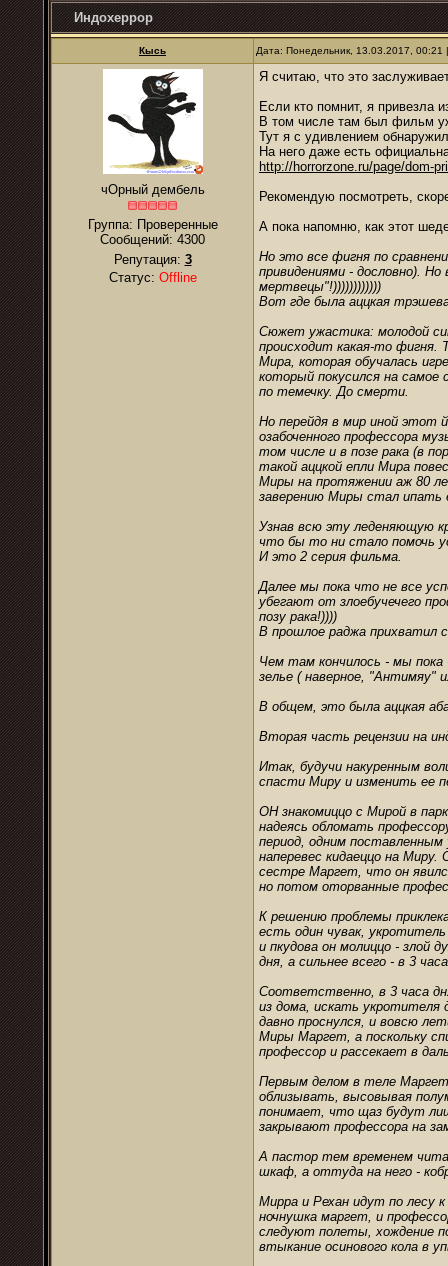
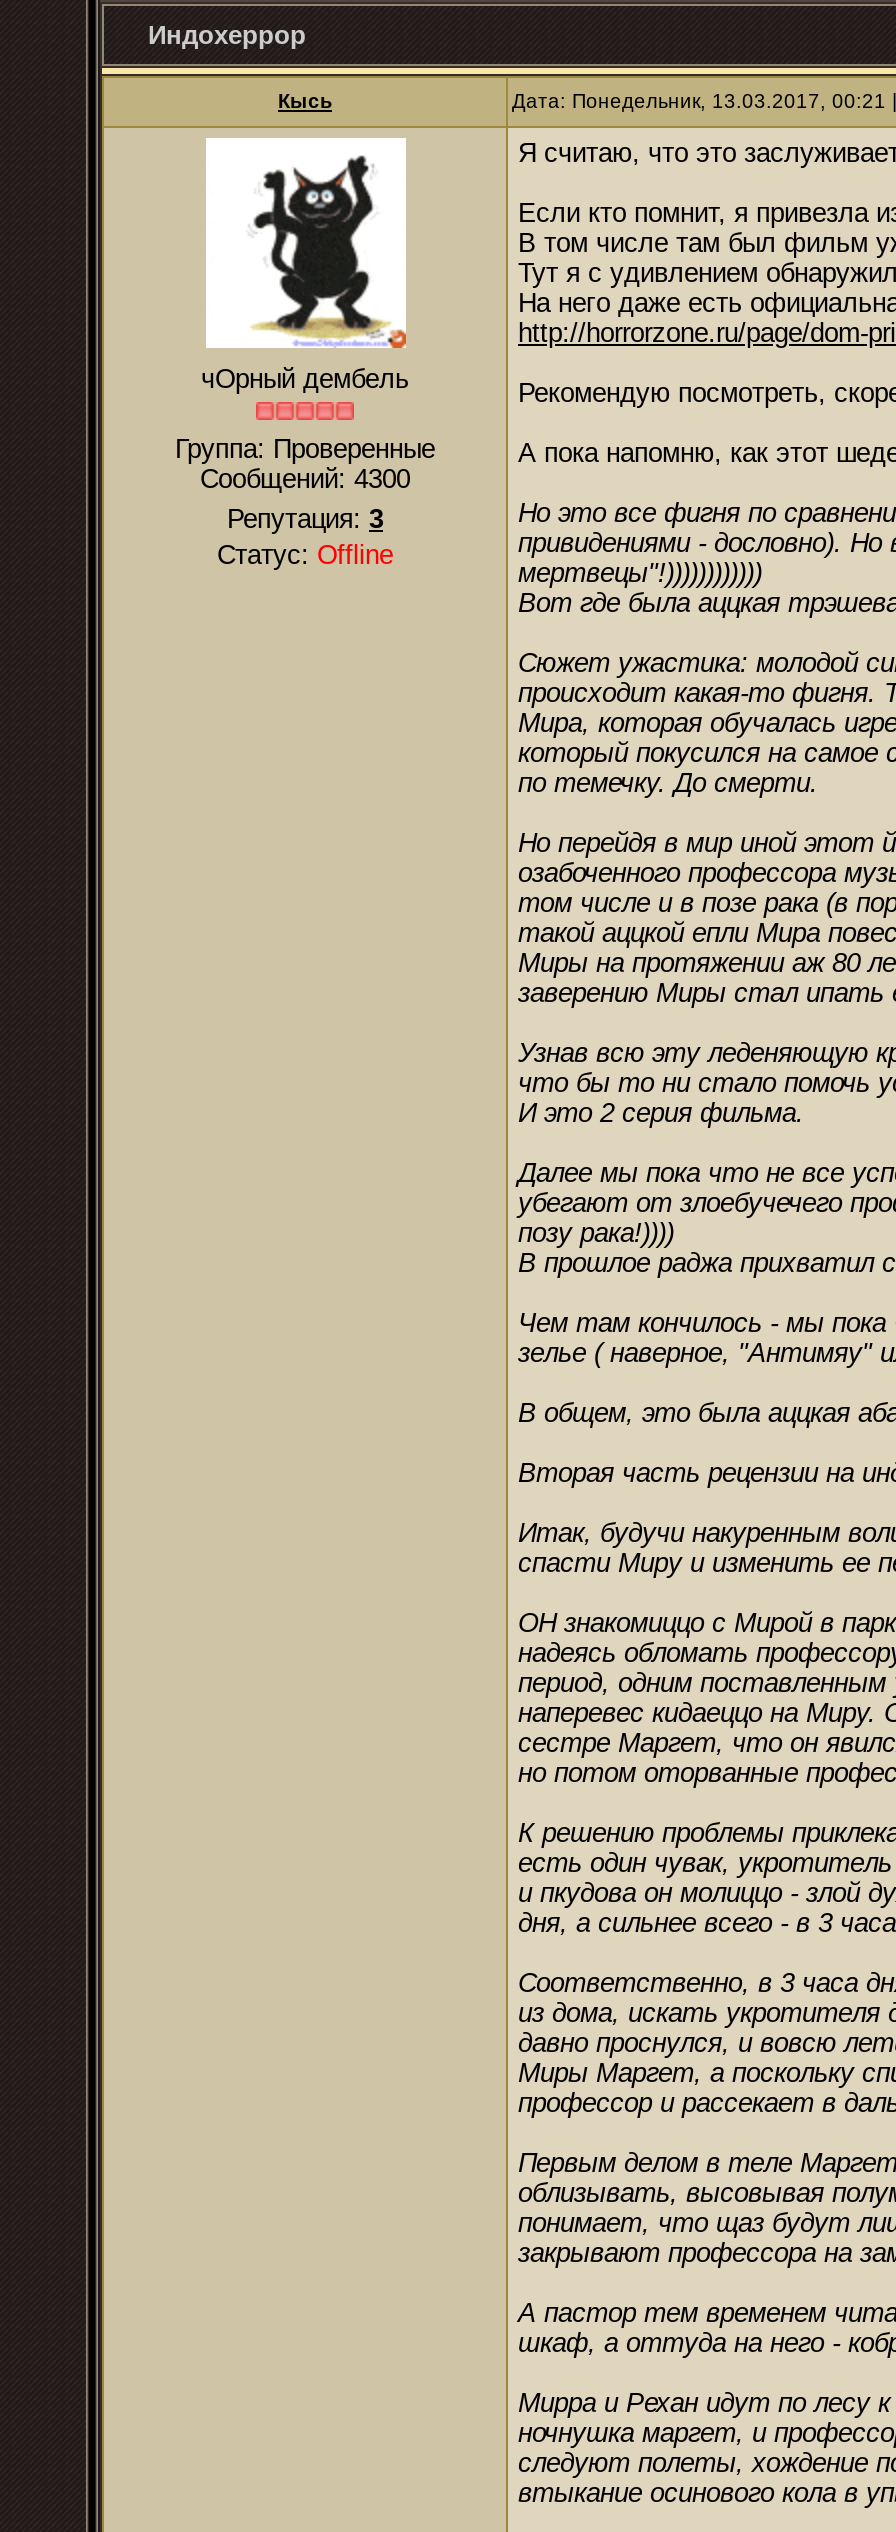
- [image]
+ [image]
